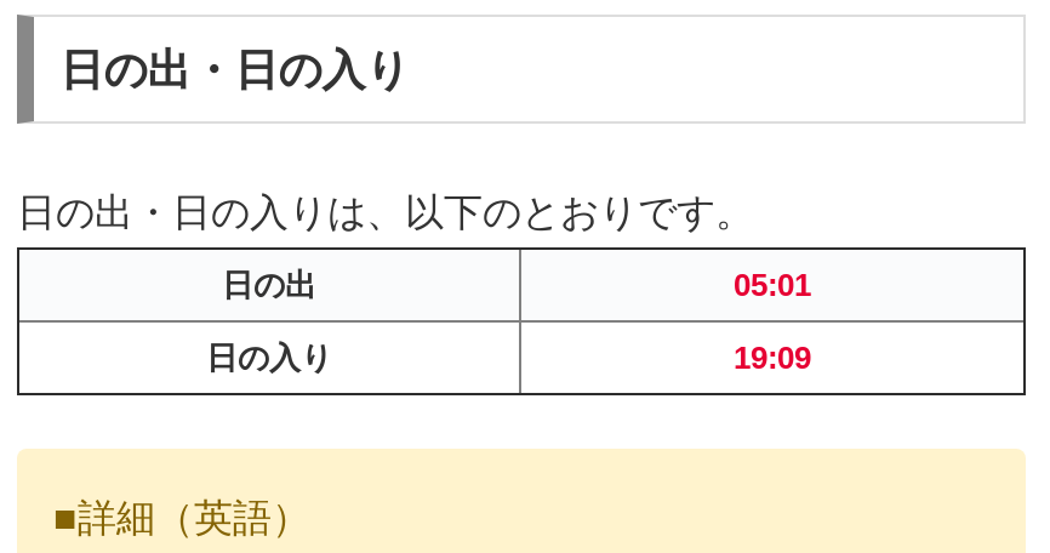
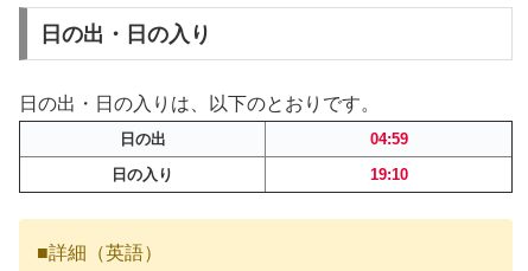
- 05:01
+ 04:59

- 19:09
+ 19:10
